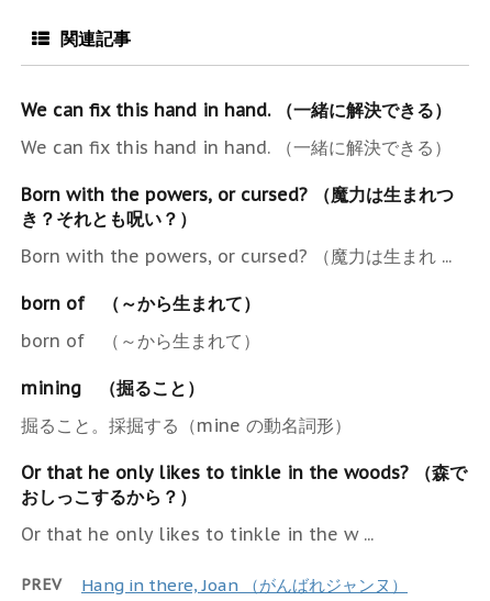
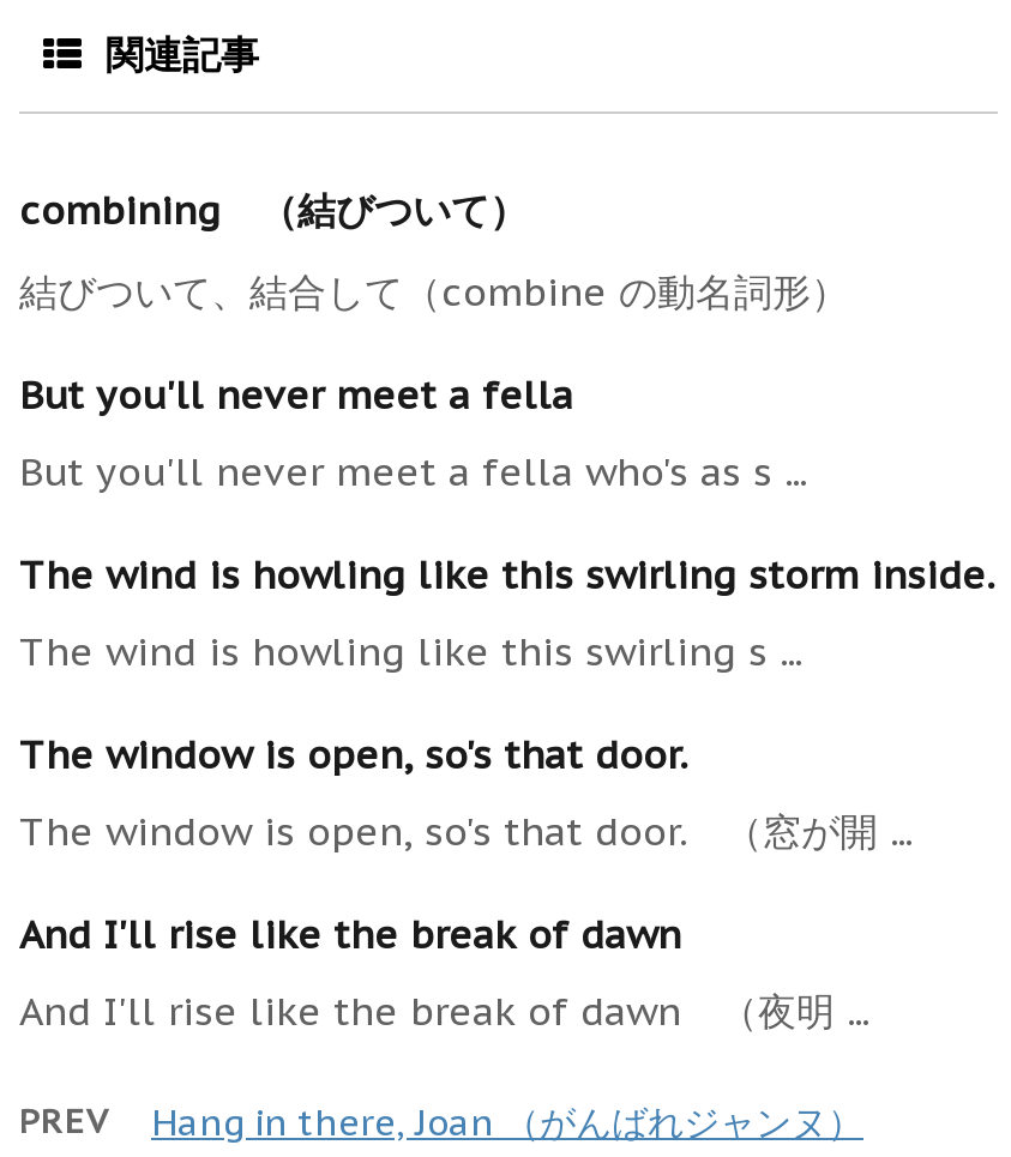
- We can fix this hand in hand. （一緒に解決できる）
+ combining （結びついて）

- We can fix this hand in hand. （一緒に解決できる）
+ 結びついて、結合して（combine の動名詞形）

- Born with the powers, or cursed? （魔力は生まれつ
- き？それとも呪い？）
+ But you'll never meet a fella

- Born with the powers, or cursed? （魔力は生まれ ...
+ But you'll never meet a fella who's as s ...

- born of （～から生まれて）
+ The wind is howling like this swirling storm inside.

- born of （～から生まれて）
+ The wind is howling like this swirling s ...

- mining （掘ること）
+ The window is open, so's that door.

- 掘ること。採掘する（mine の動名詞形）
+ The window is open, so's that door. （窓が開 ...

- Or that he only likes to tinkle in the woods? （森で
- おしっこするから？）
+ And I'll rise like the break of dawn

- Or that he only likes to tinkle in the w ...
+ And I'll rise like the break of dawn （夜明 ...
